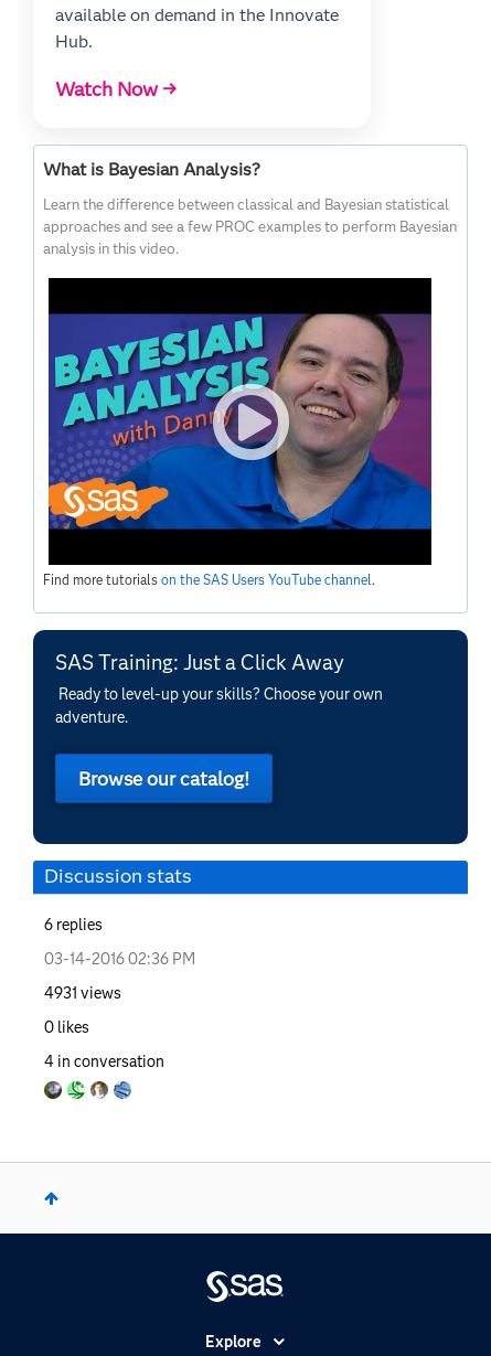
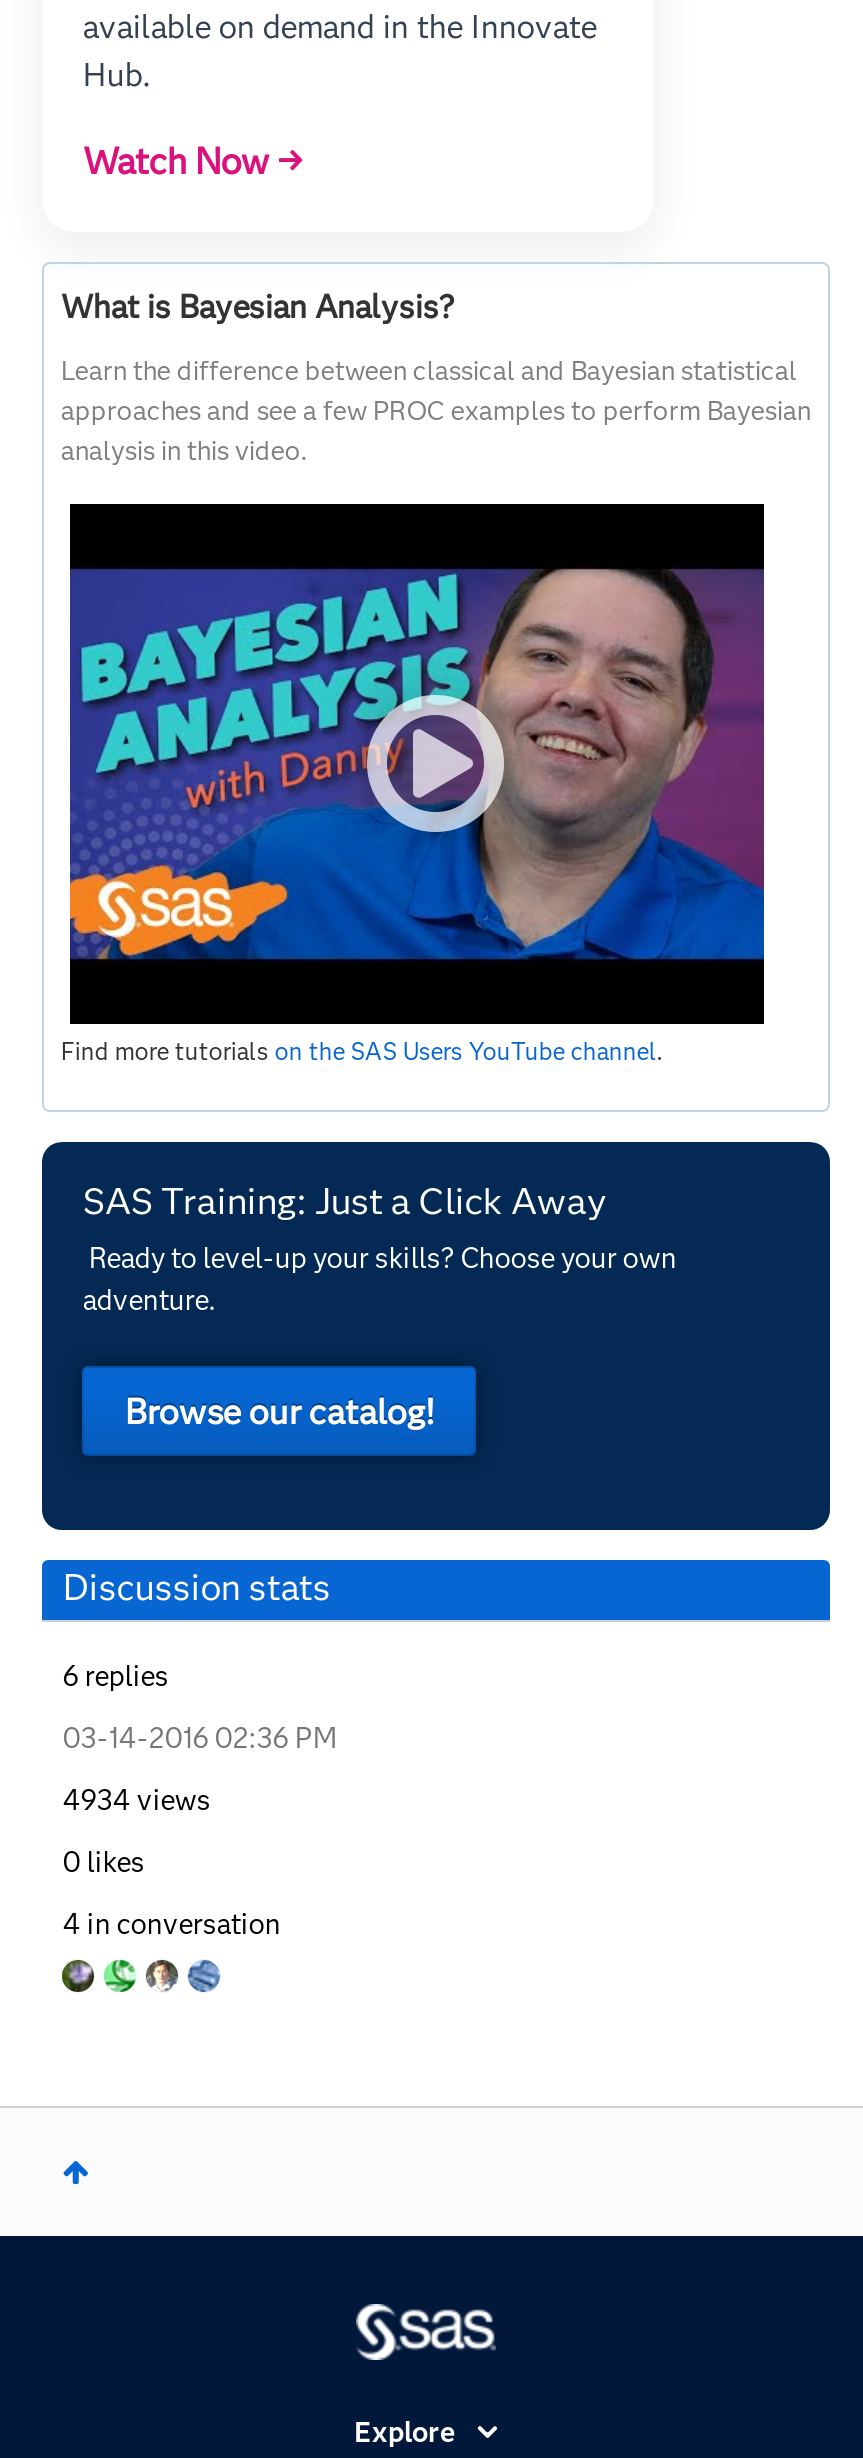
- 4931 views
+ 4934 views
